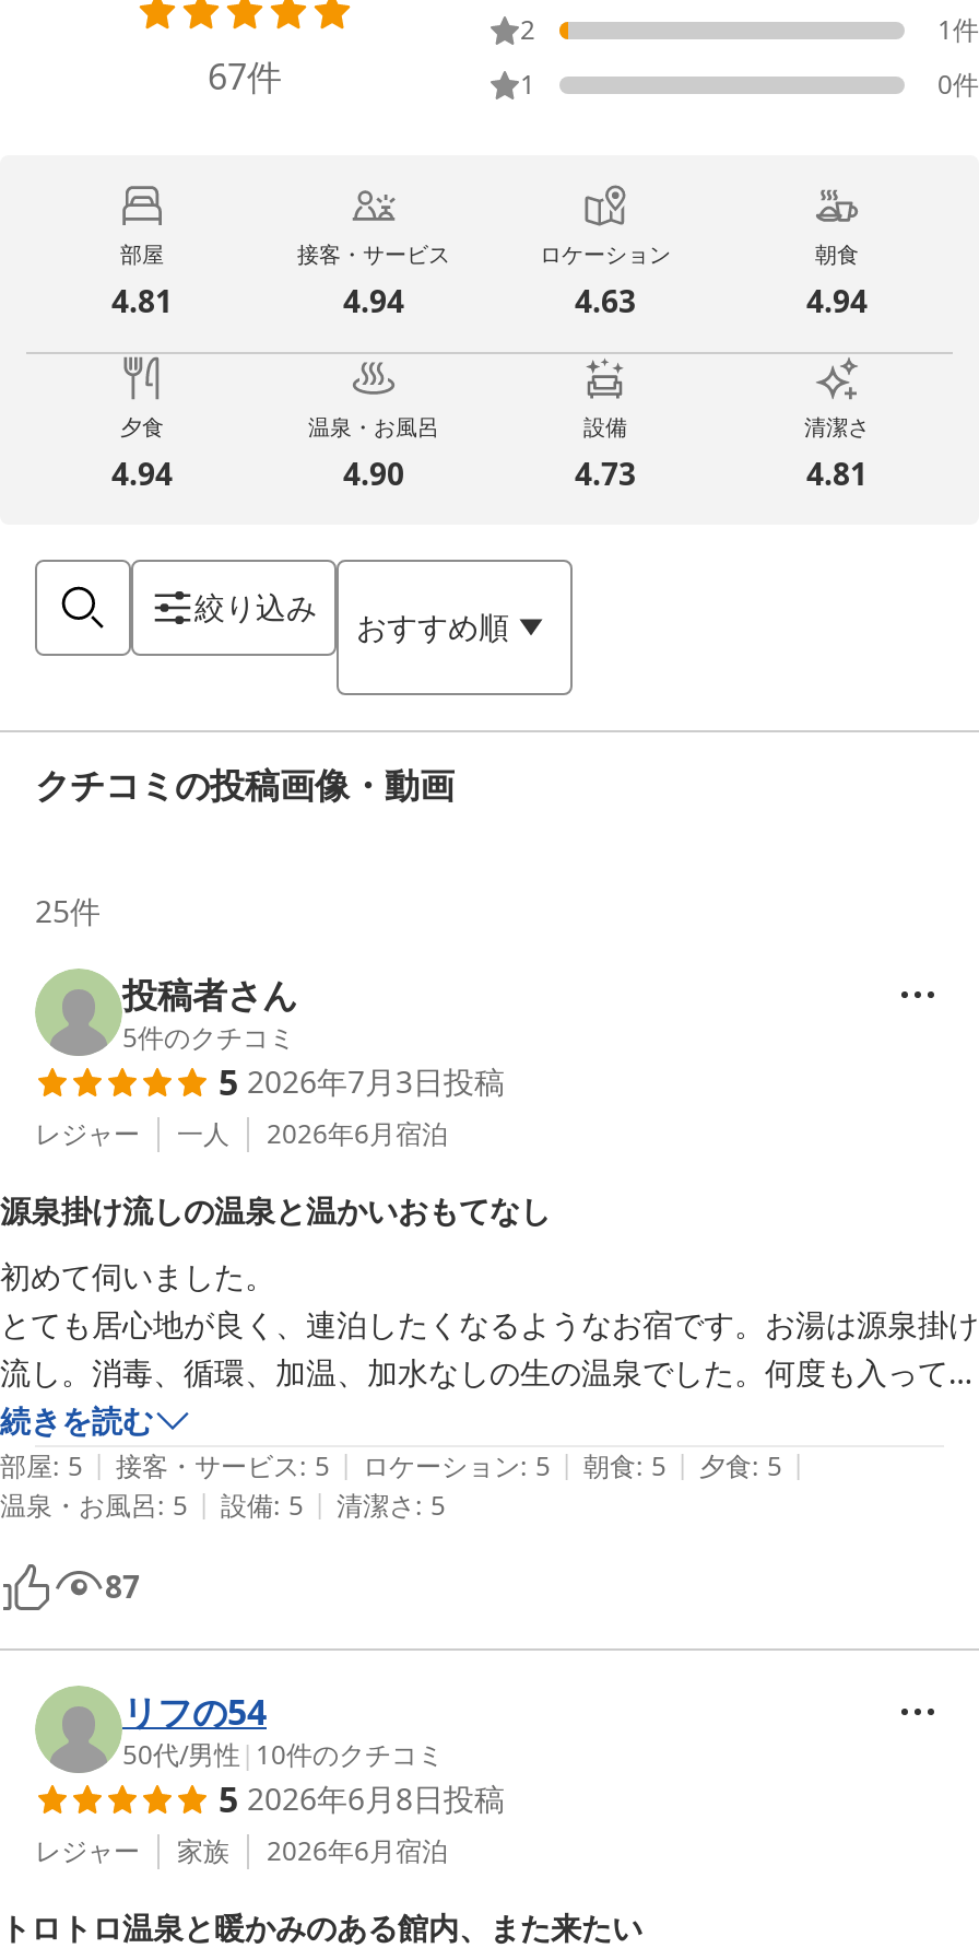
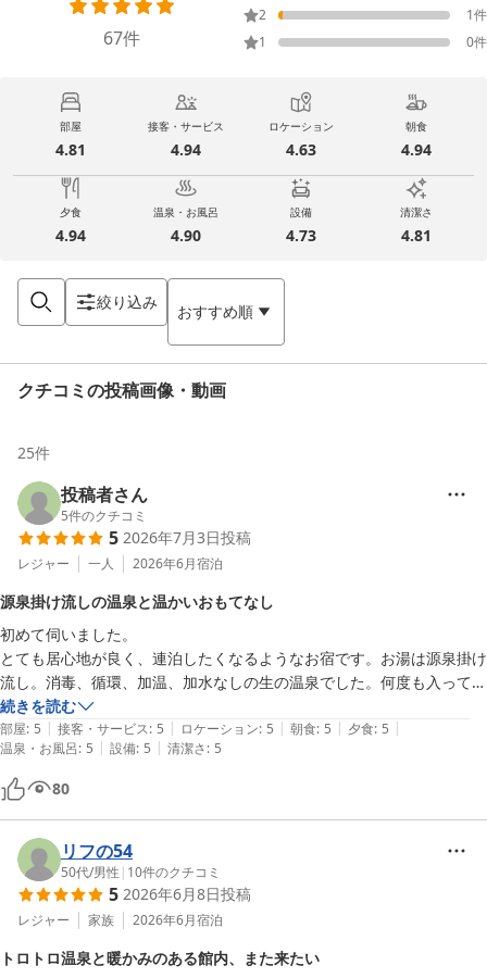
- 87
+ 80
